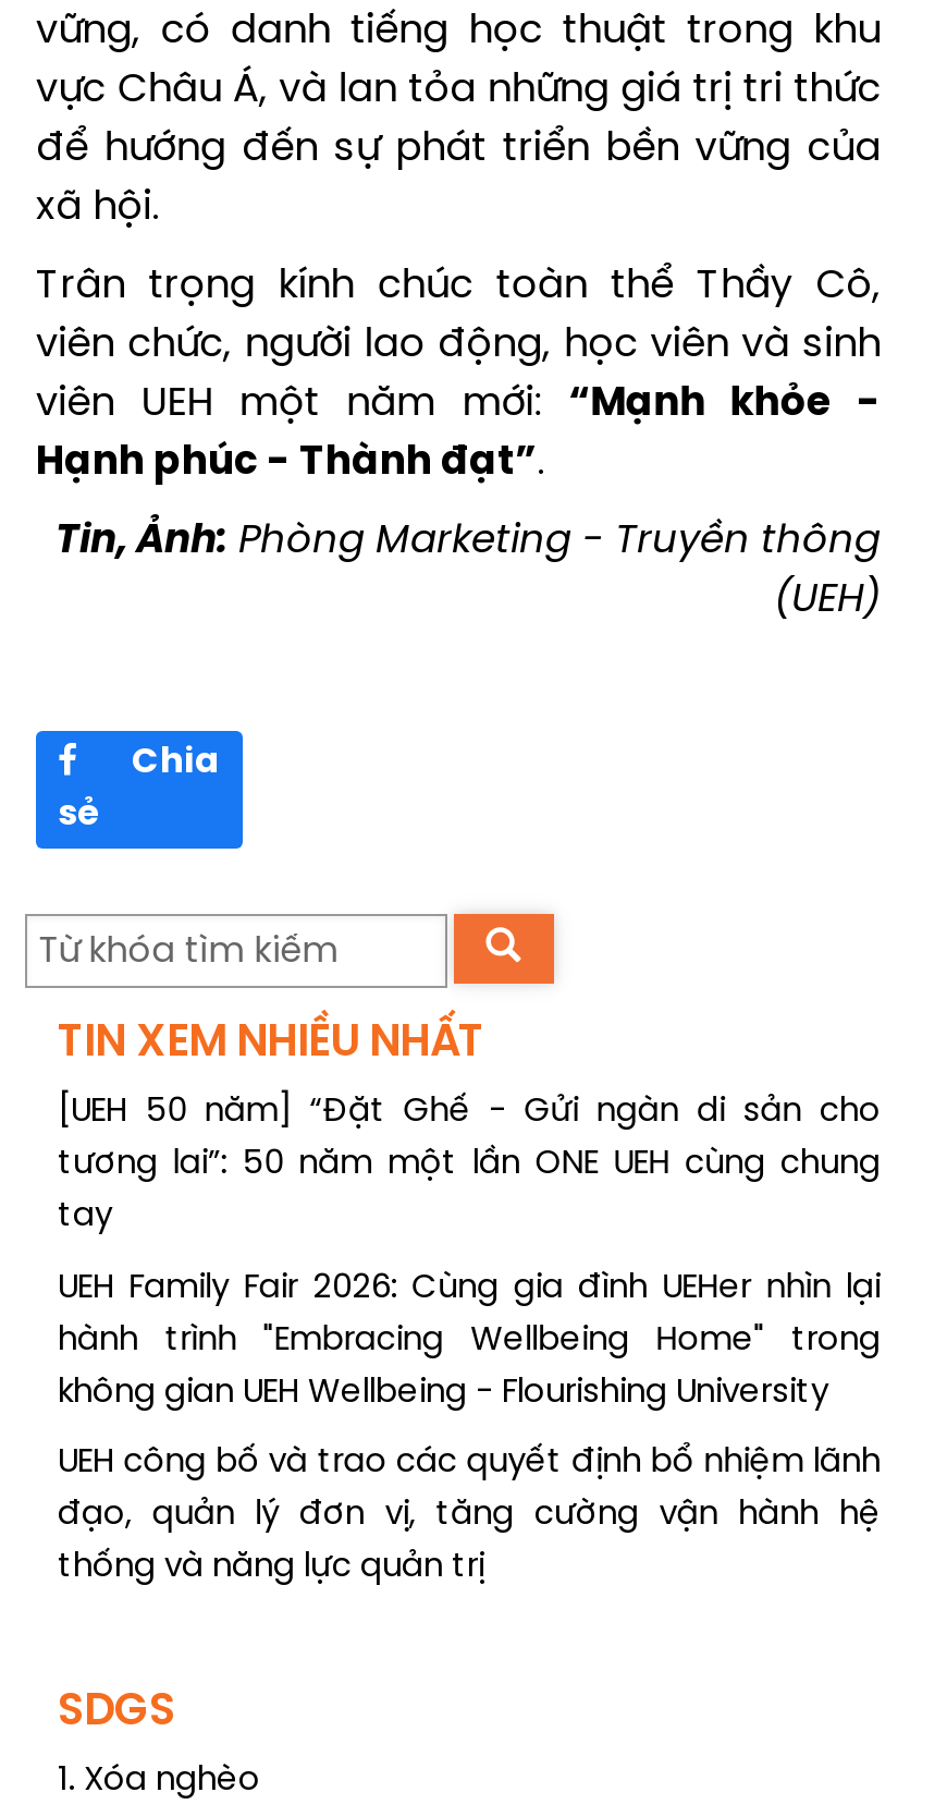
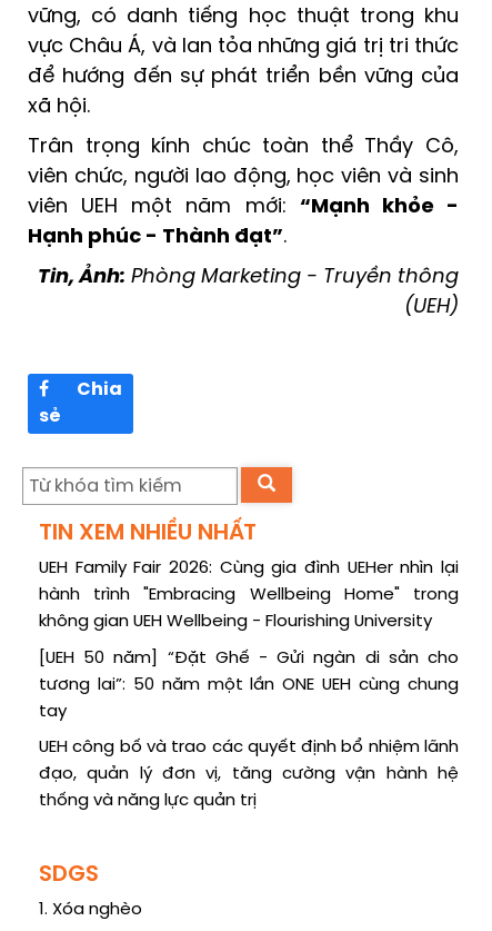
moved down: [UEH 50 năm] “Đặt Ghế - Gửi ngàn di sản cho | tương lai”: 50 năm một lần ONE UEH cùng chung | tay

moved up: UEH Family Fair 2026: Cùng gia đình UEHer nhìn lại | hành trình "Embracing Wellbeing Home" trong | không gian UEH Wellbeing - Flourishing University
